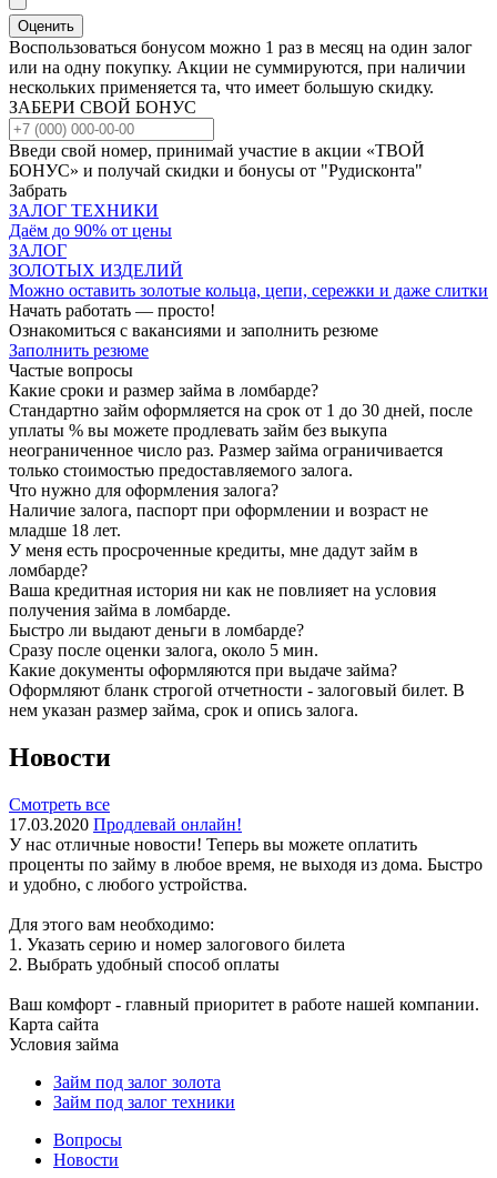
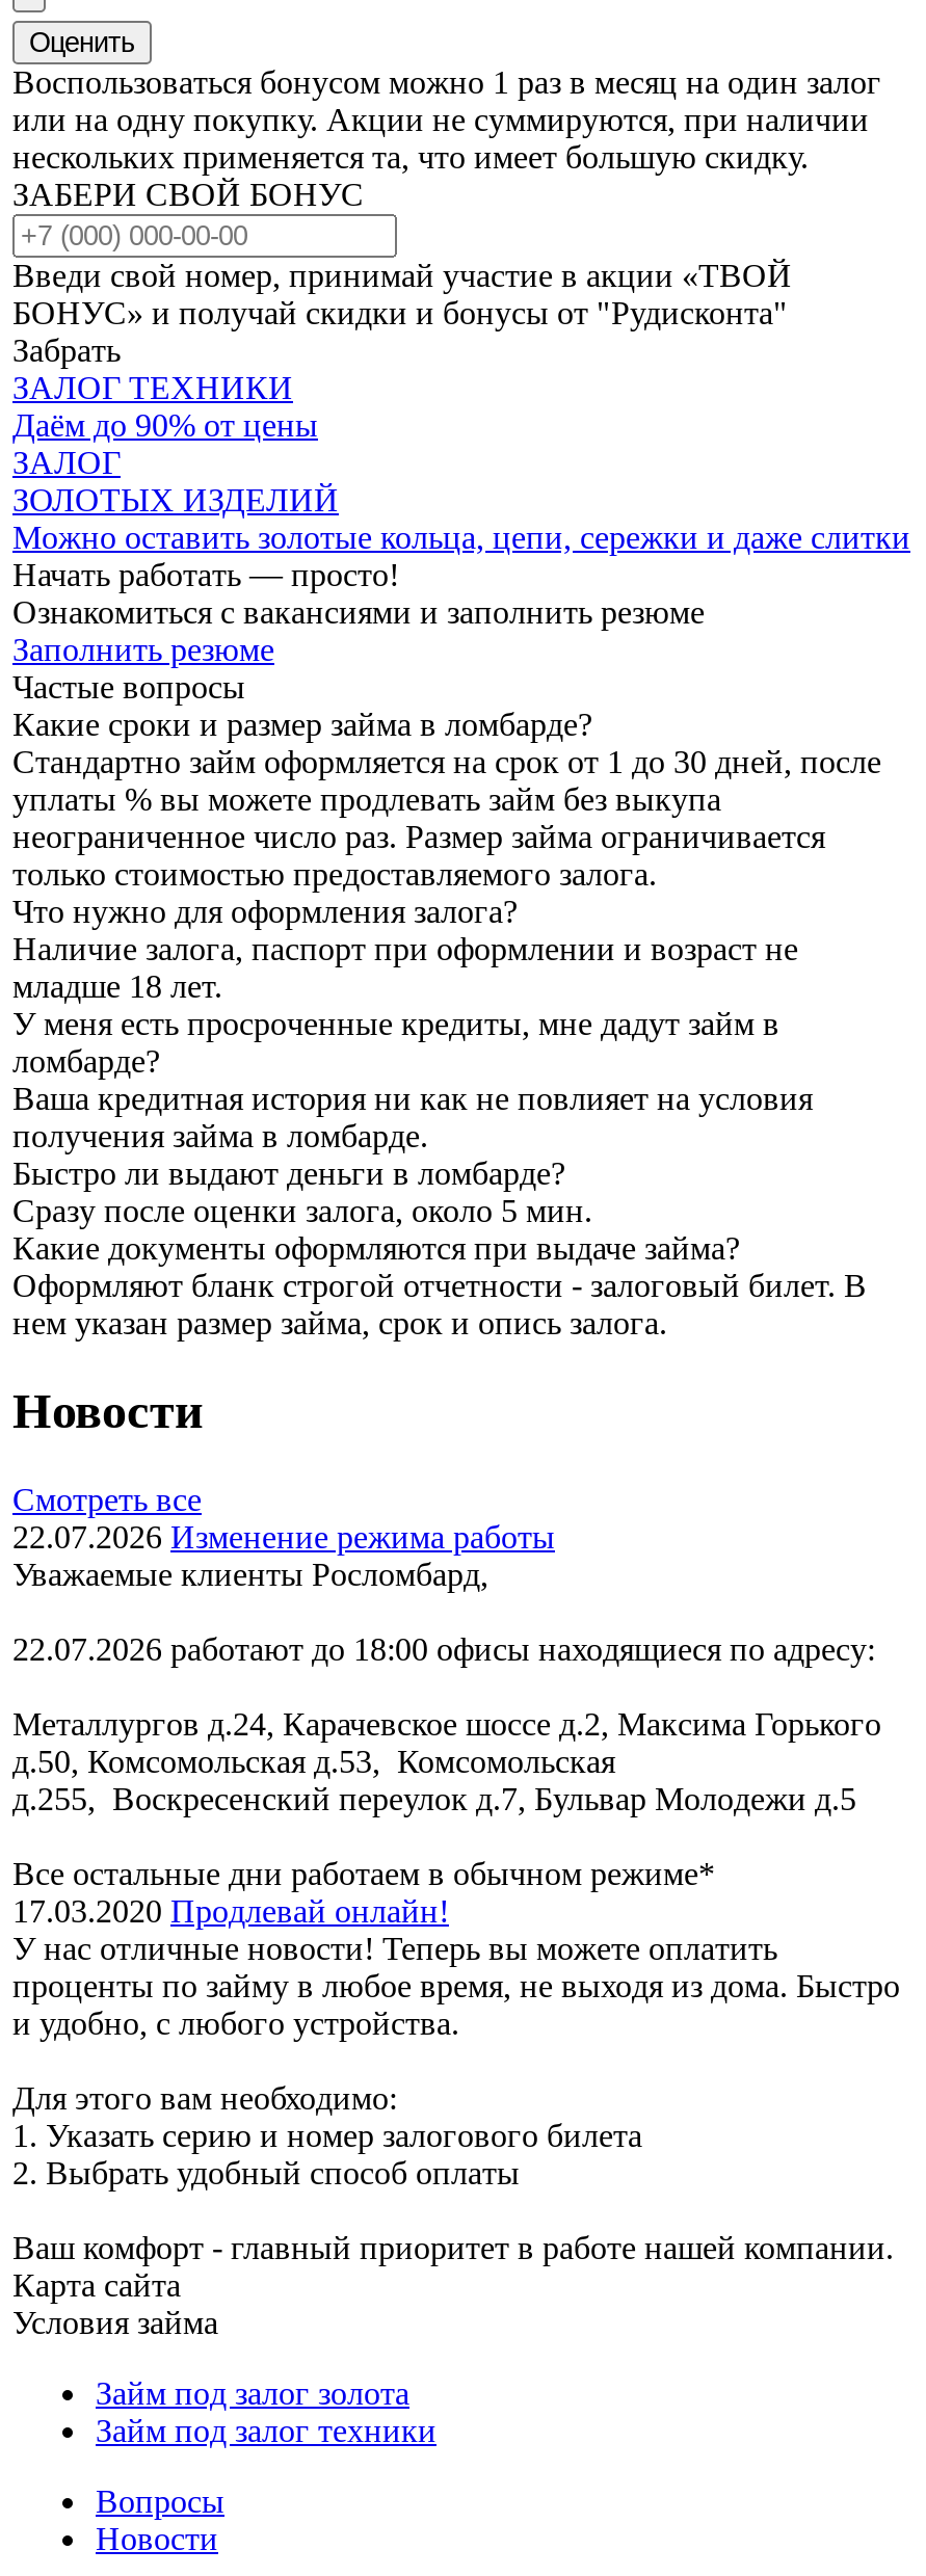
+ 22.07.2026 Изменение режима работы
+ Уважаемые клиенты Росломбард,
+ 22.07.2026 работают до 18:00 офисы находящиеся по адресу:
+ Металлургов д.24, Карачевское шоссе д.2, Максима Горького
+ д.50, Комсомольская д.53, Комсомольская
+ д.255, Воскресенский переулок д.7, Бульвар Молодежи д.5
+ Все остальные дни работаем в обычном режиме*
